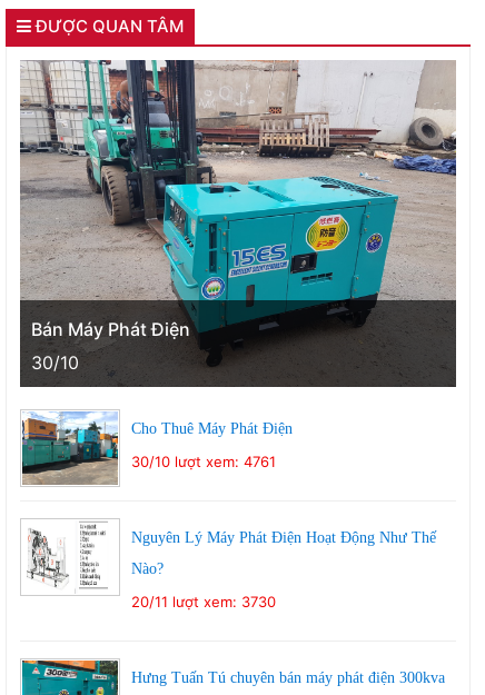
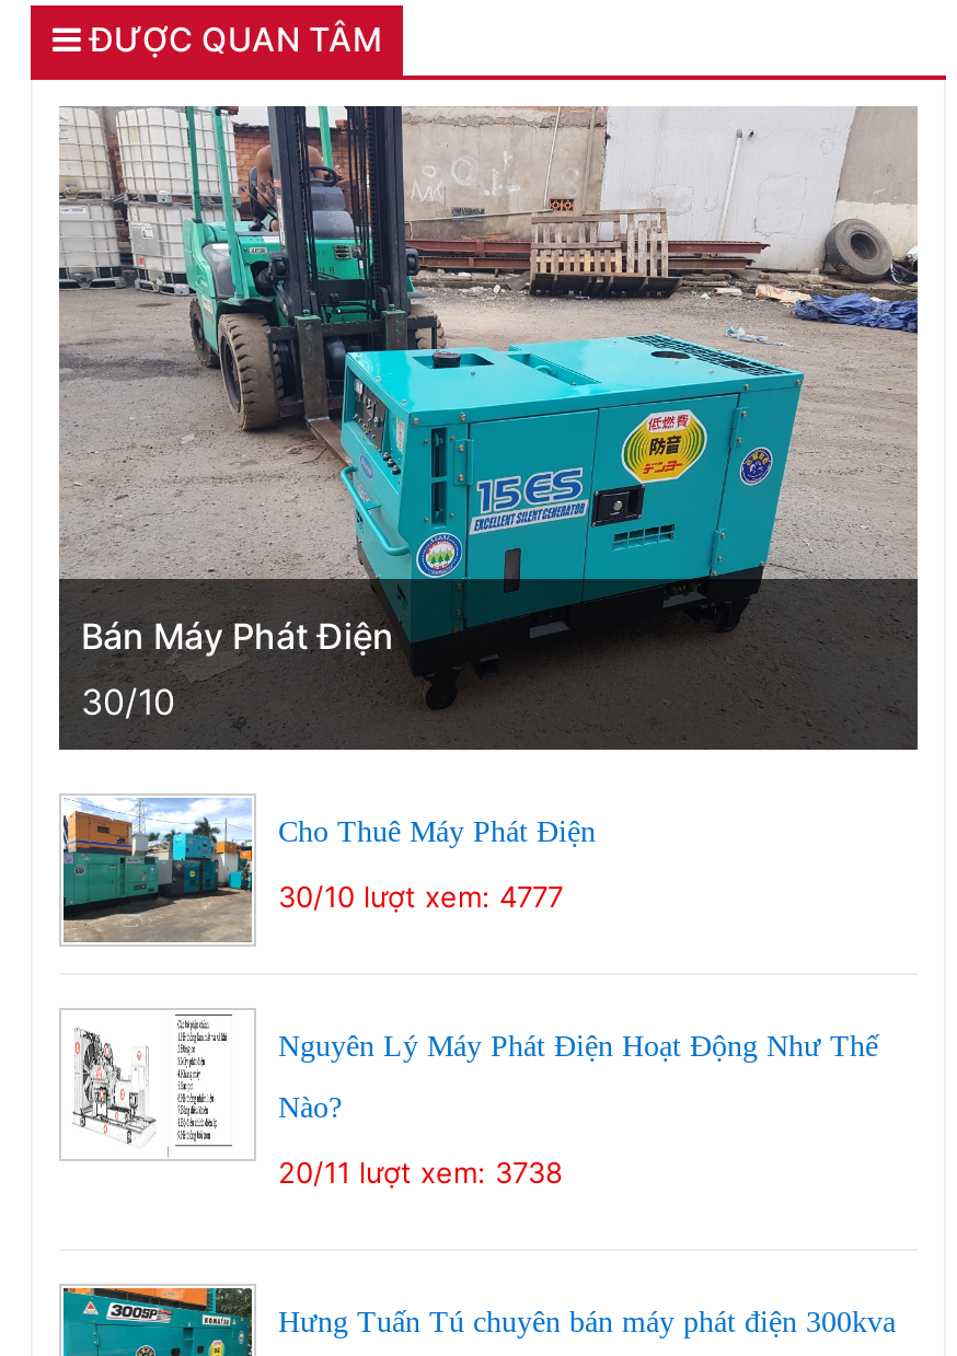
- 30/10 lượt xem: 4761
+ 30/10 lượt xem: 4777

- 20/11 lượt xem: 3730
+ 20/11 lượt xem: 3738
